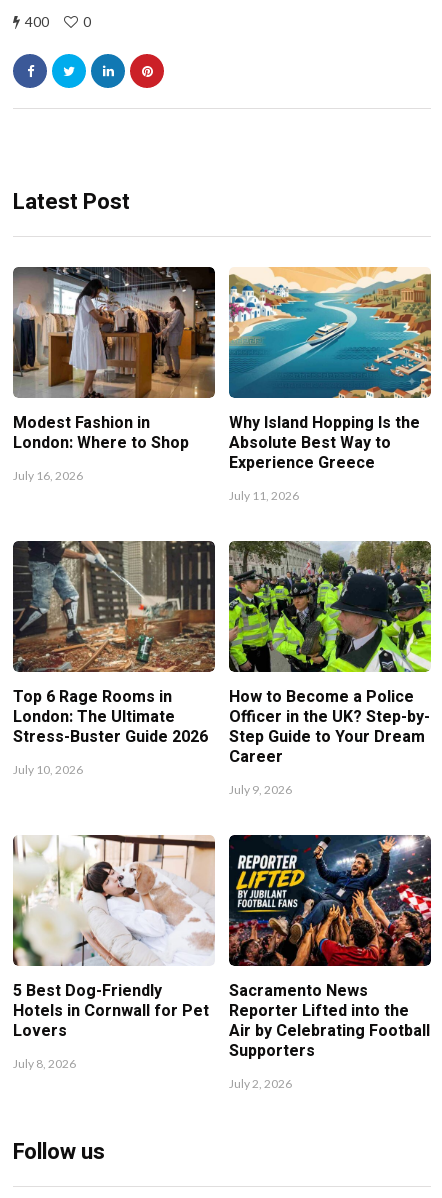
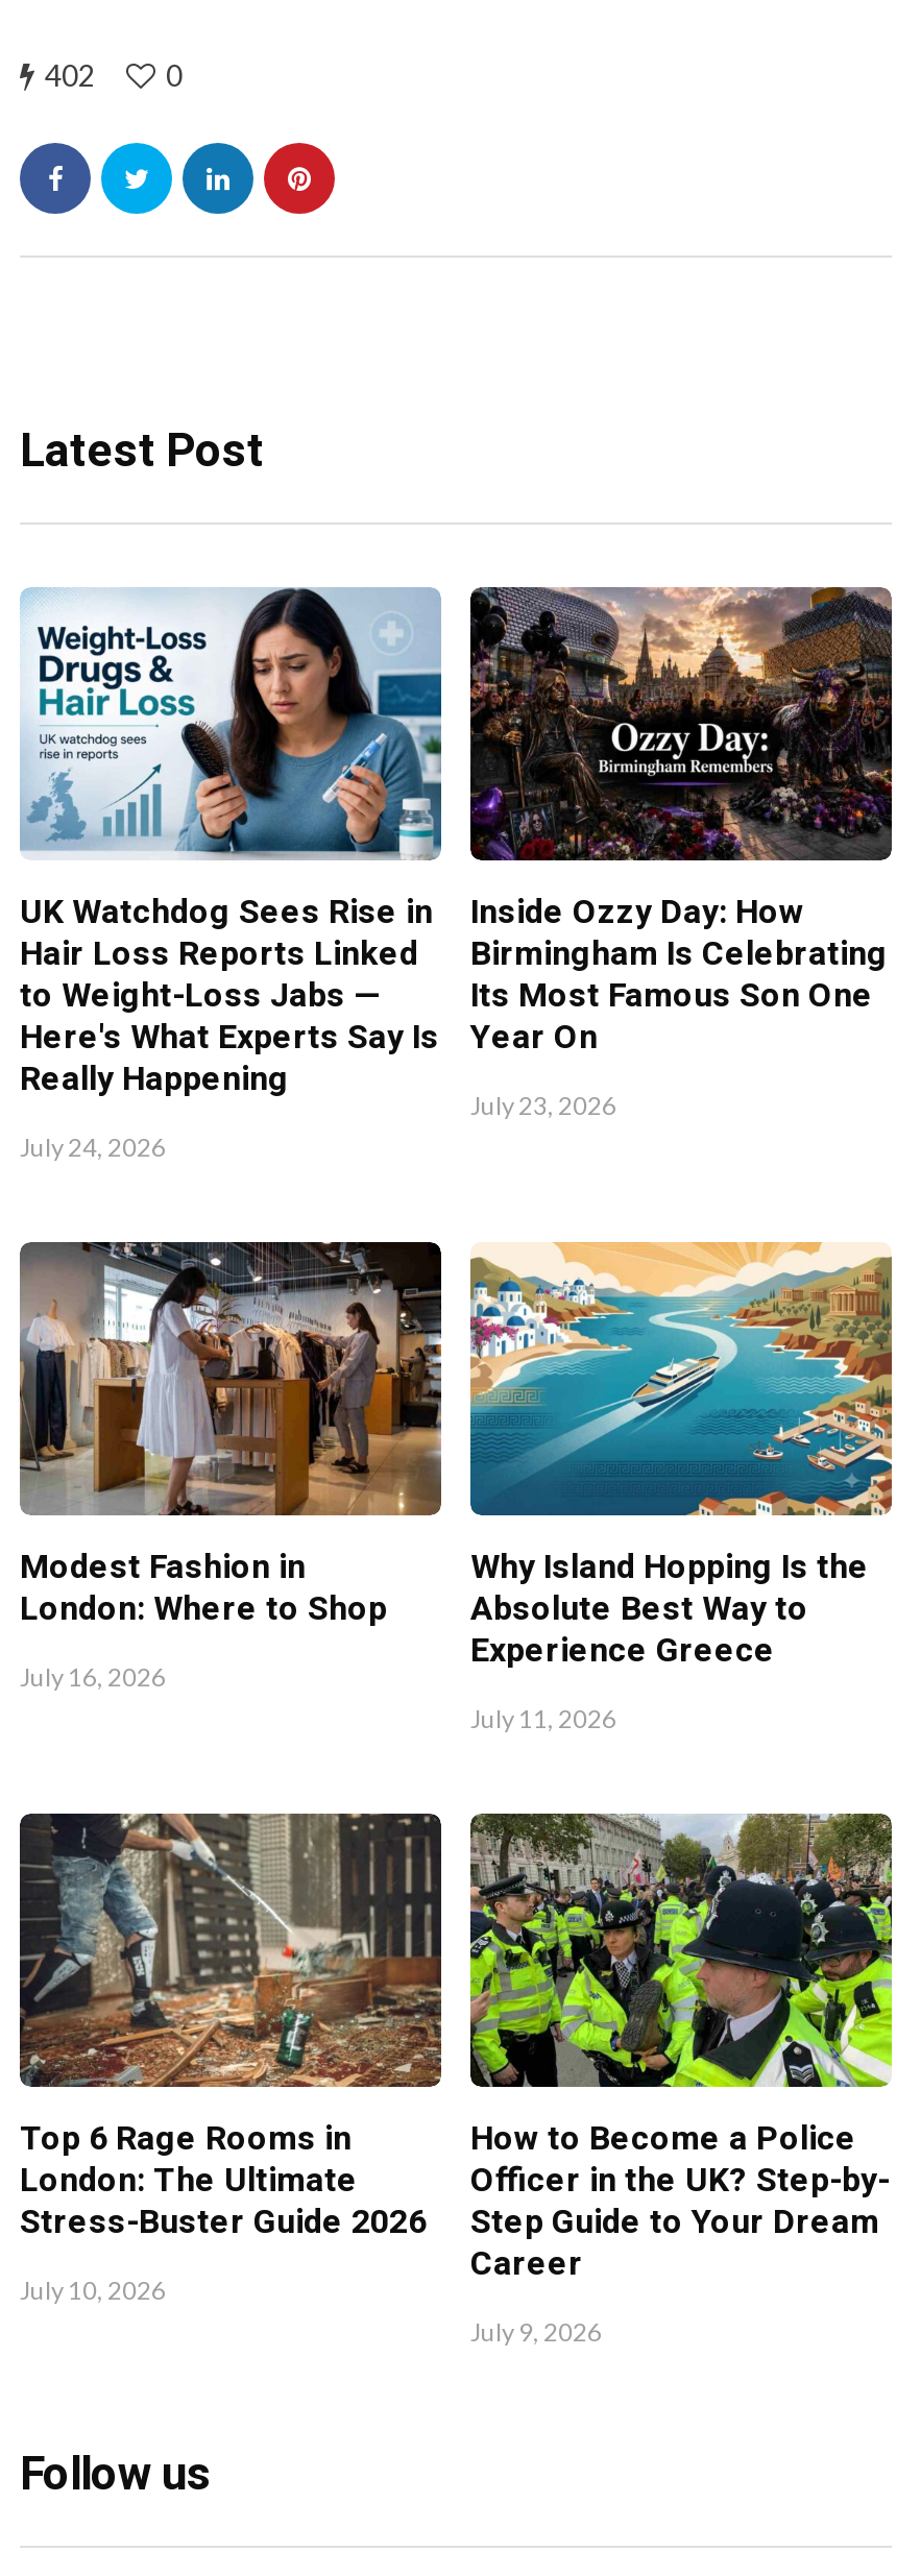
- 400 0
+ 402 0

+ [image]
+ UK Watchdog Sees Rise in
+ Hair Loss Reports Linked
+ to Weight-Loss Jabs —
+ Here's What Experts Say Is
+ Really Happening
+ July 24, 2026

+ [image]
+ Inside Ozzy Day: How
+ Birmingham Is Celebrating
+ Its Most Famous Son One
+ Year On
+ July 23, 2026

moved down: [image] | Modest Fashion in | London: Where to Shop | ... | Career | July 9, 2026

- [image]
- 5 Best Dog-Friendly
- Hotels in Cornwall for Pet
- Lovers
- July 8, 2026

- [image]
- Sacramento News
- Reporter Lifted into the
- Air by Celebrating Football
- Supporters
- July 2, 2026
